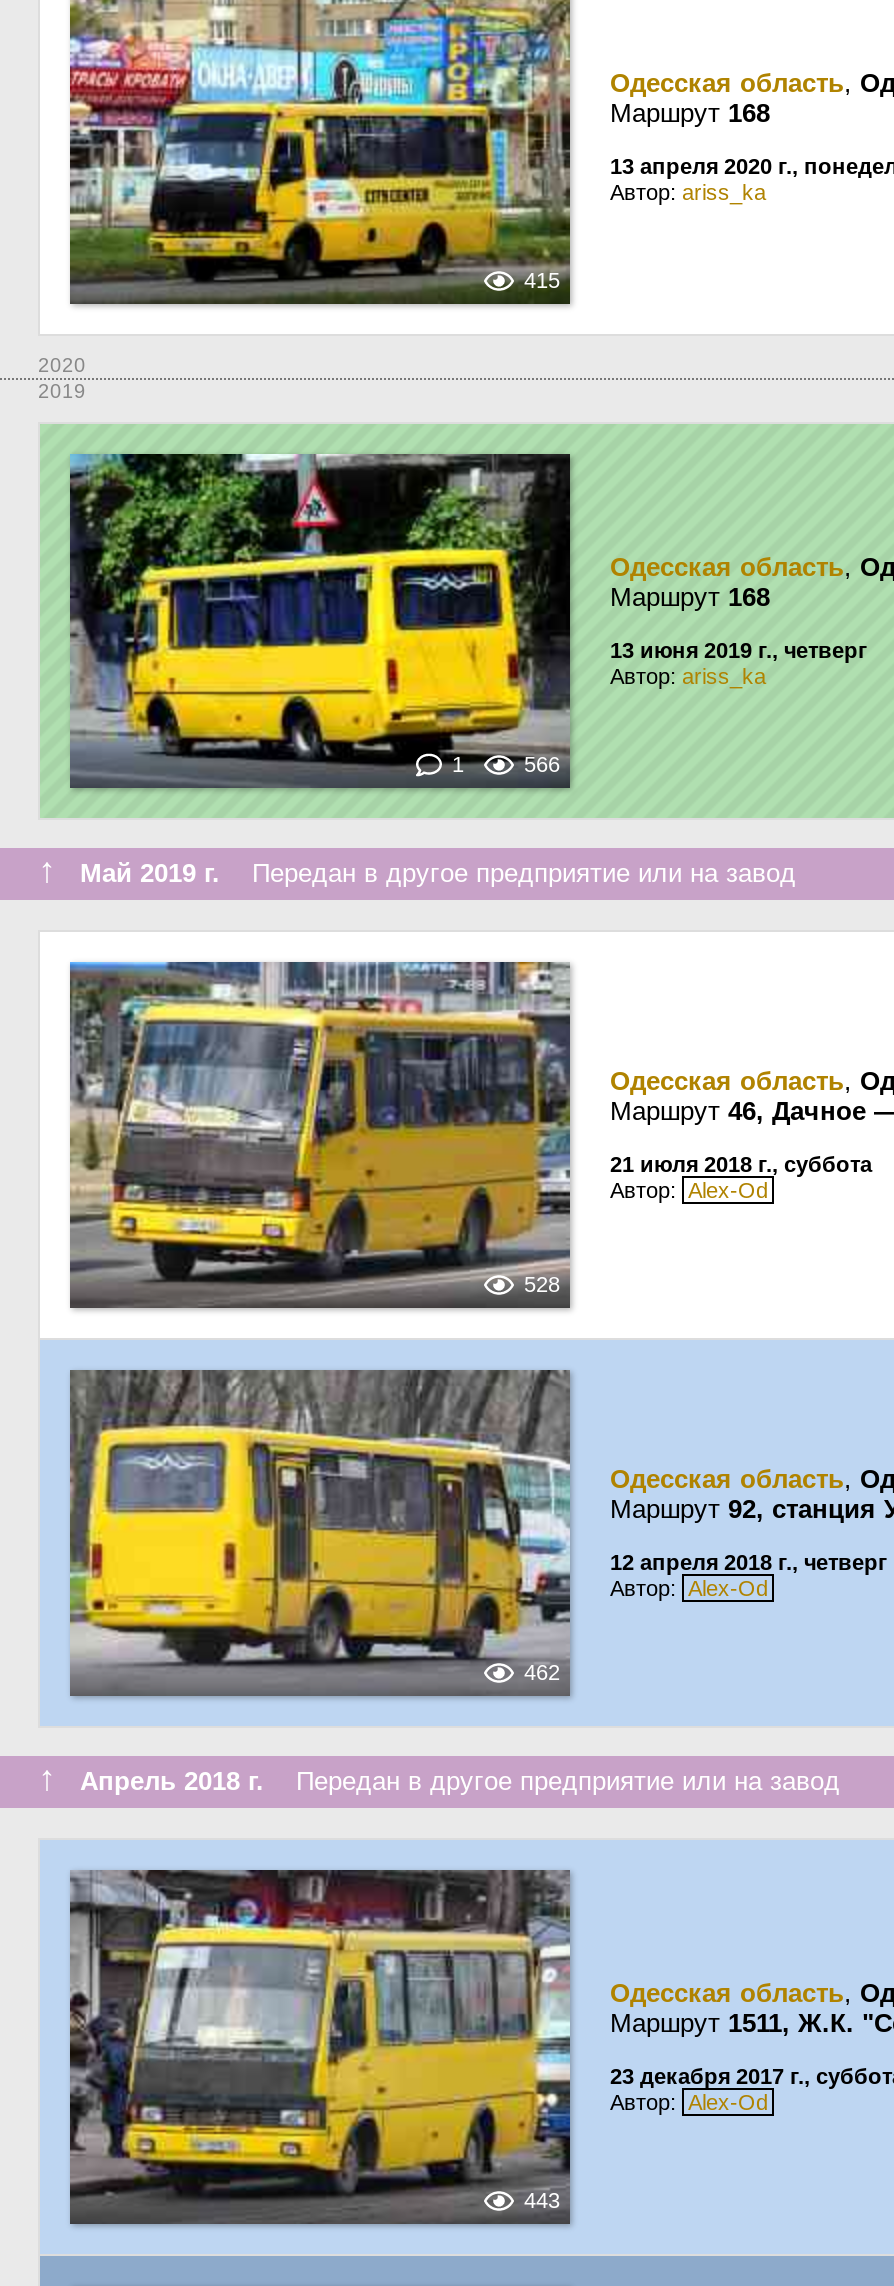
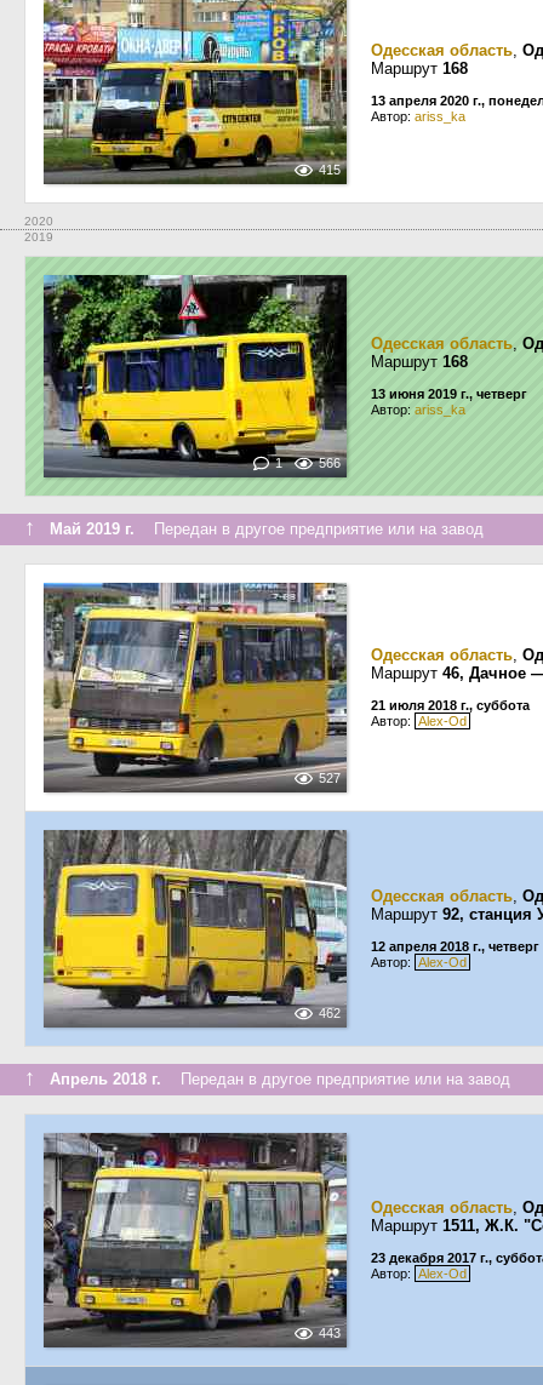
- 528
+ 527
